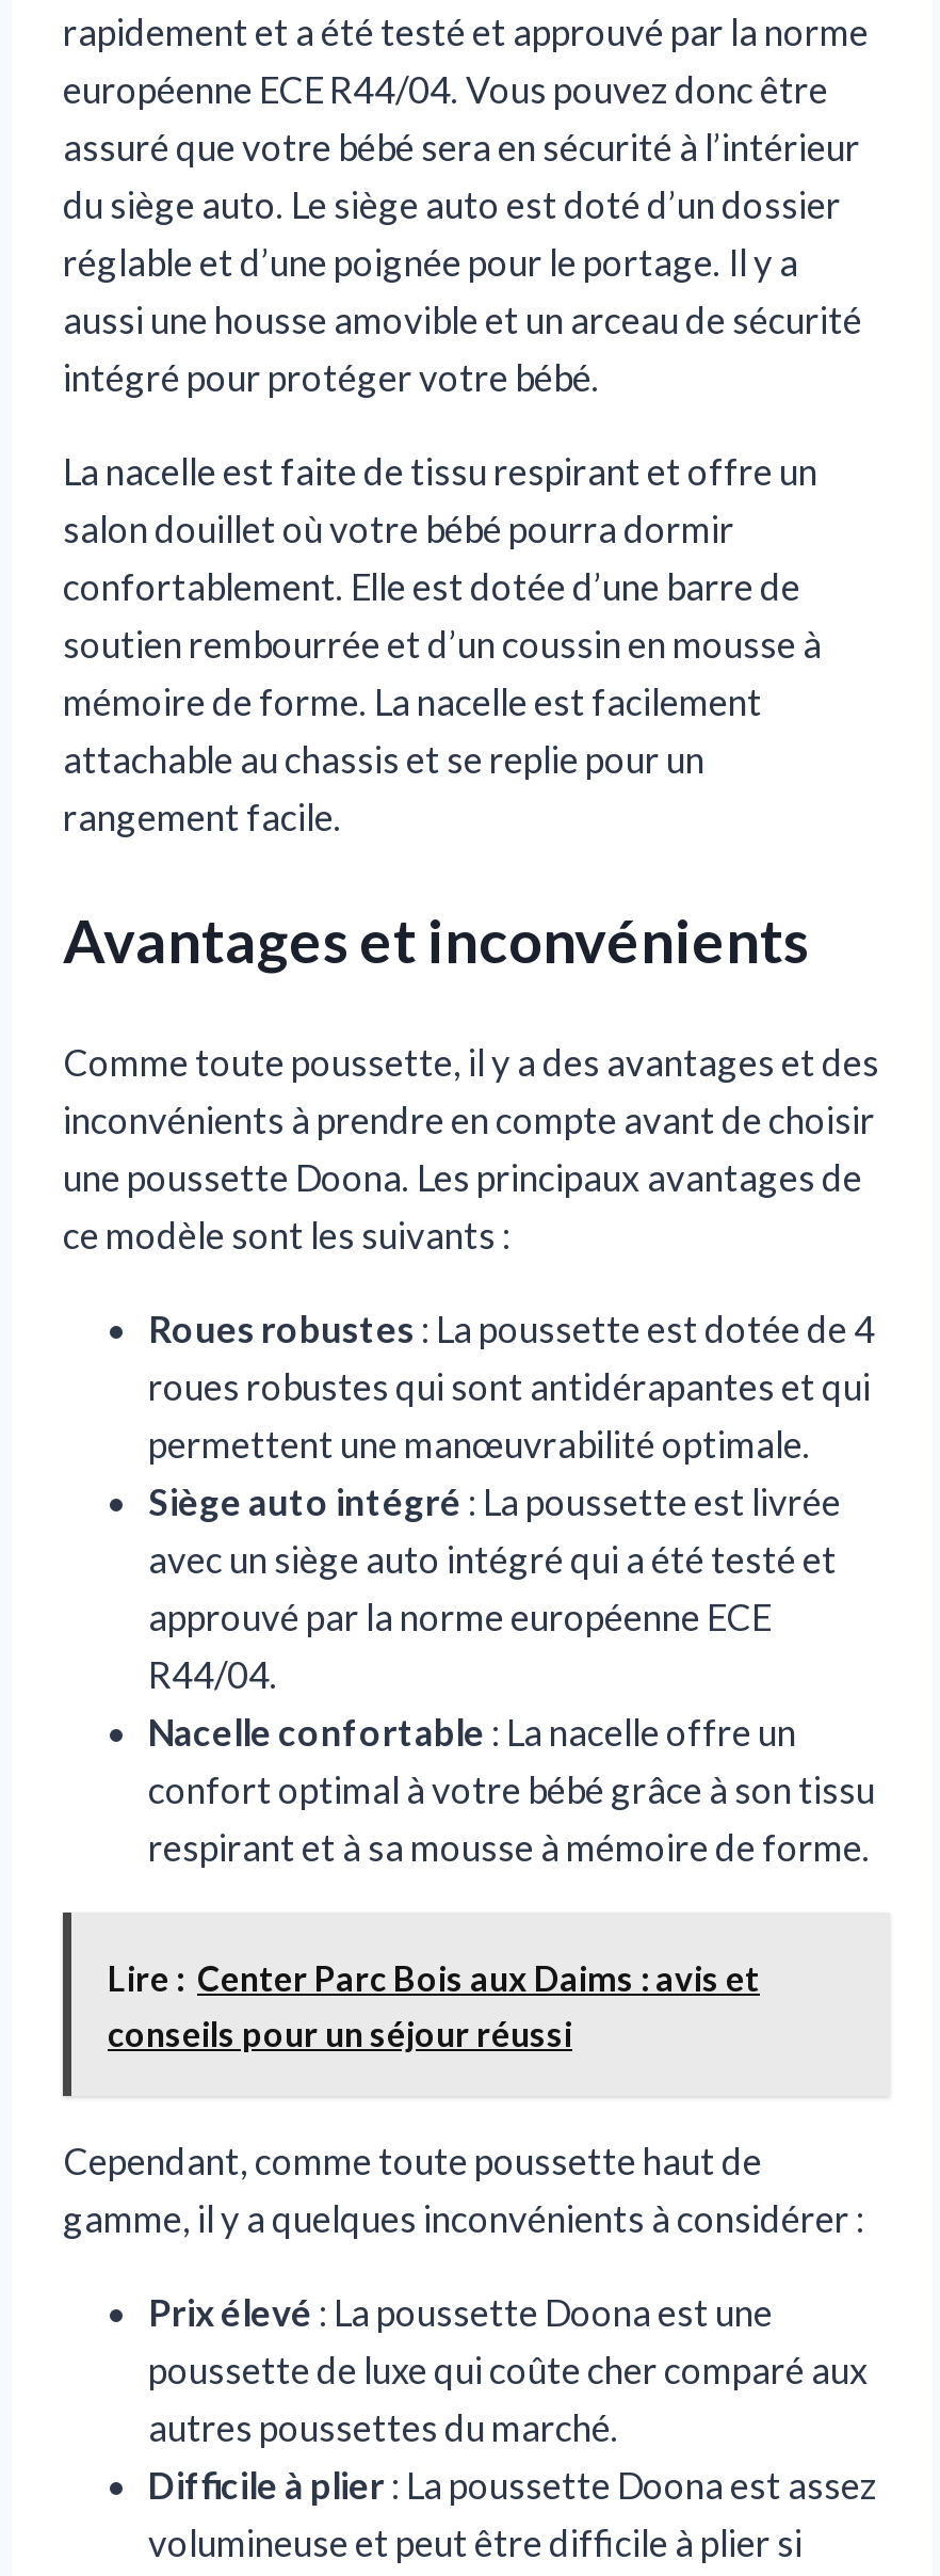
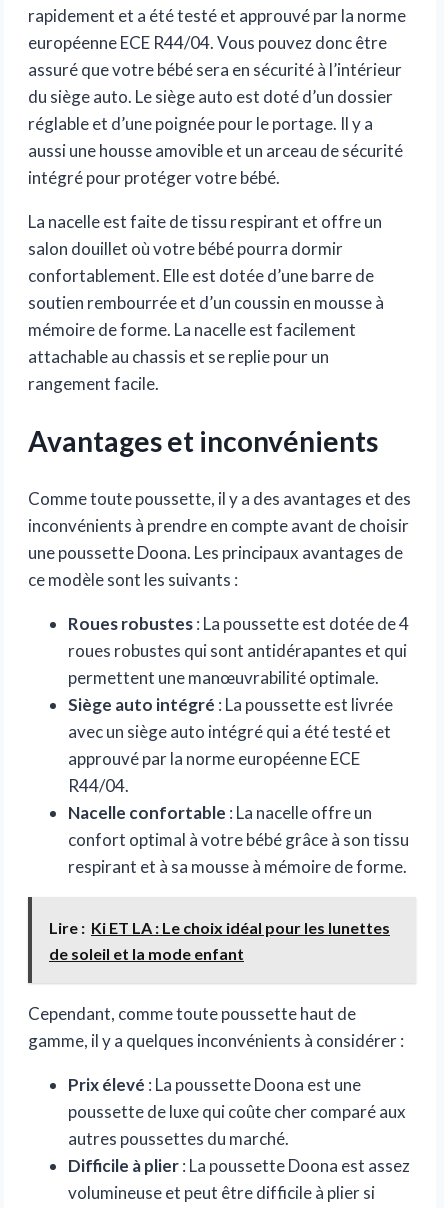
- Lire : Center Parc Bois aux Daims : avis et
- conseils pour un séjour réussi
+ Lire : Ki ET LA : Le choix idéal pour les lunettes
+ de soleil et la mode enfant
